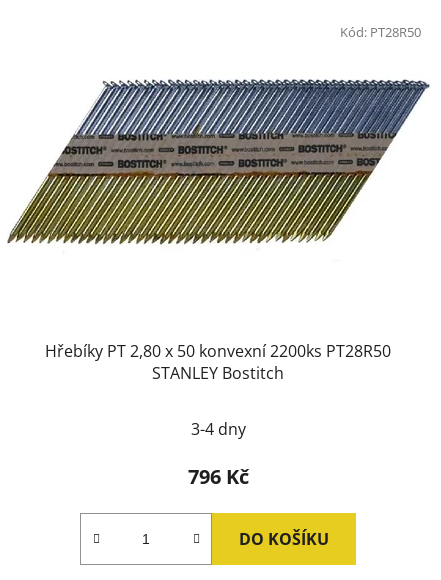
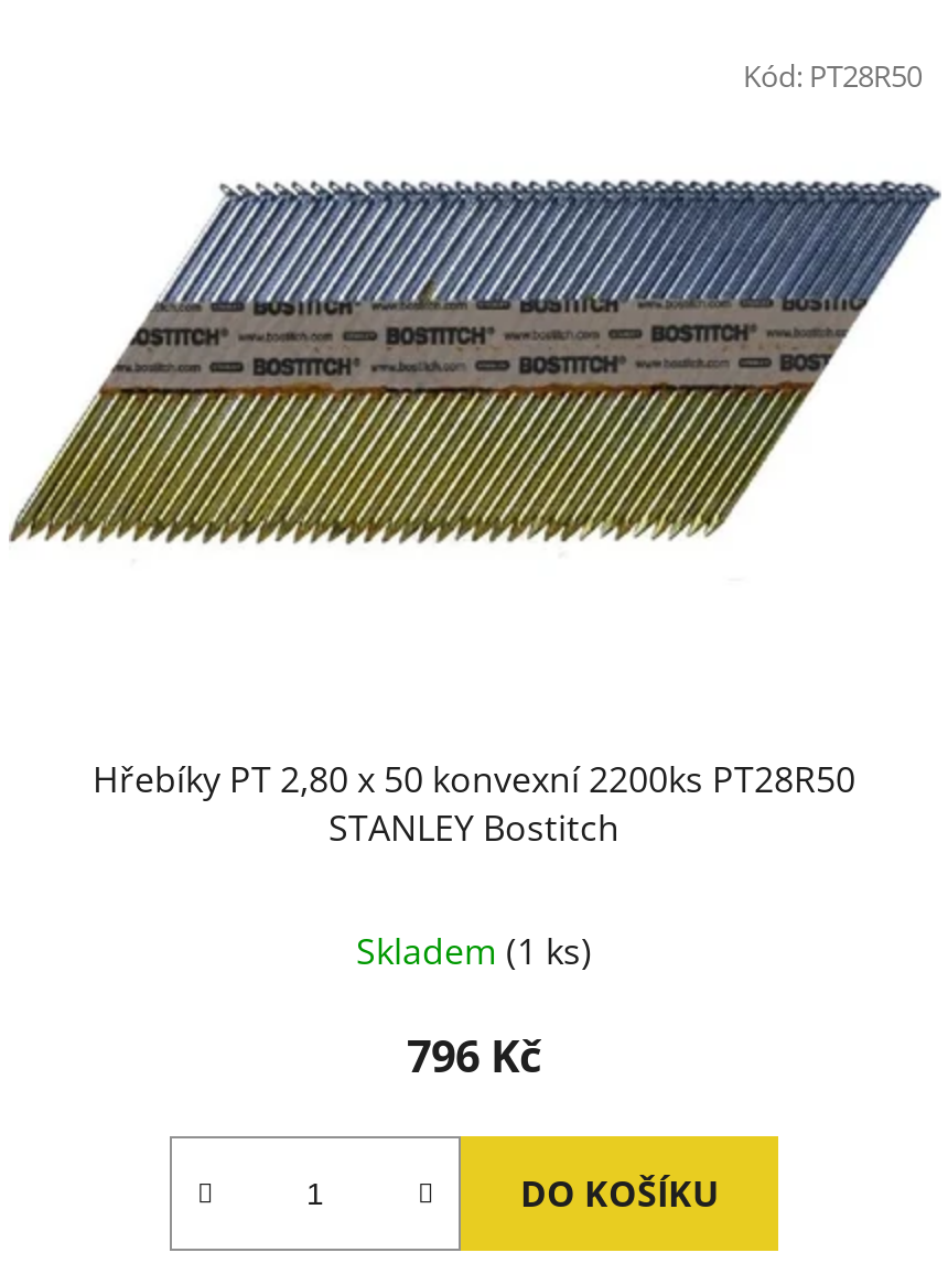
- 3-4 dny
+ Skladem (1 ks)
